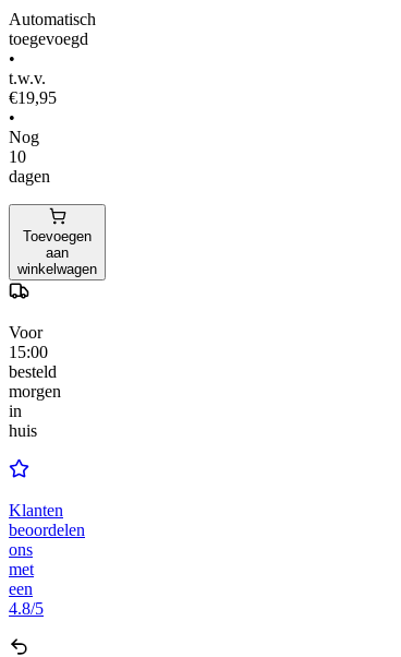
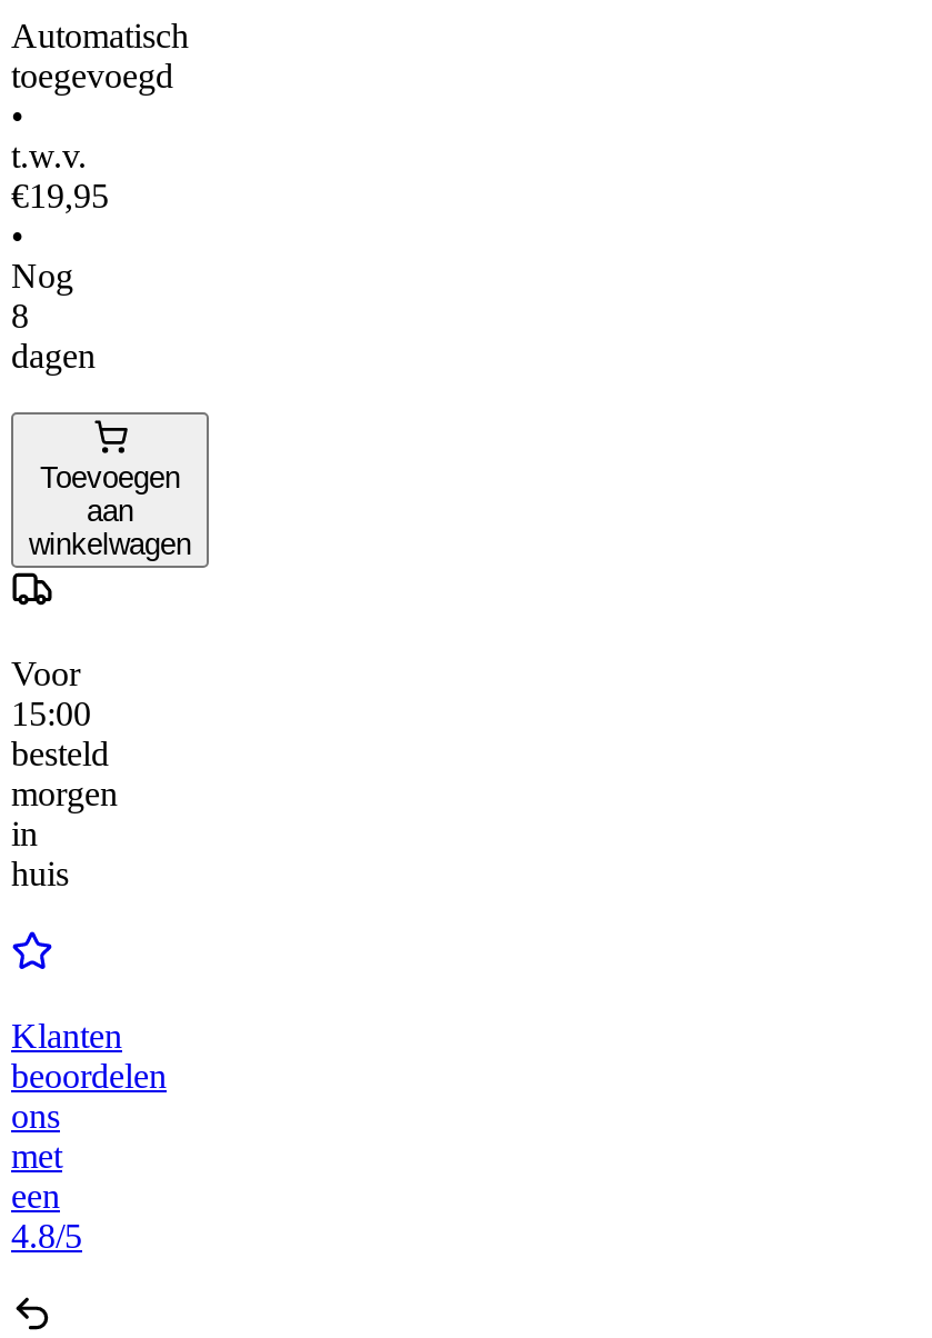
- 10
+ 8
